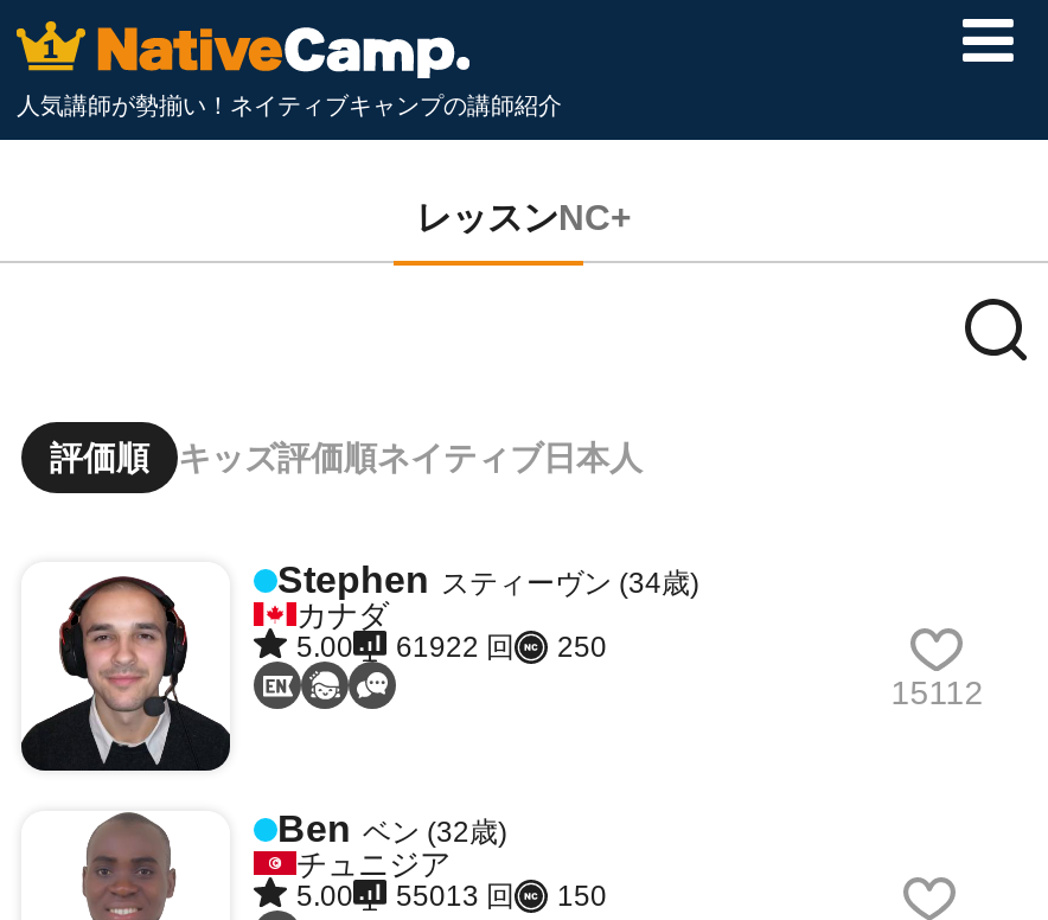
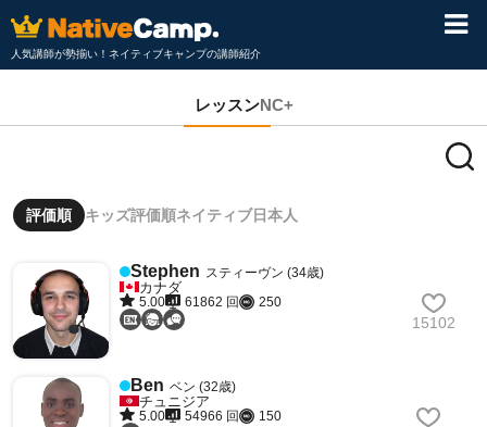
- 5.00 61922 回 250
+ 5.00 61862 回 250

- 15112
+ 15102

- 5.00 55013 回 150
+ 5.00 54966 回 150
